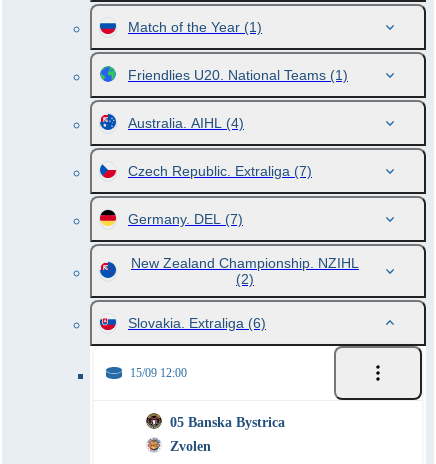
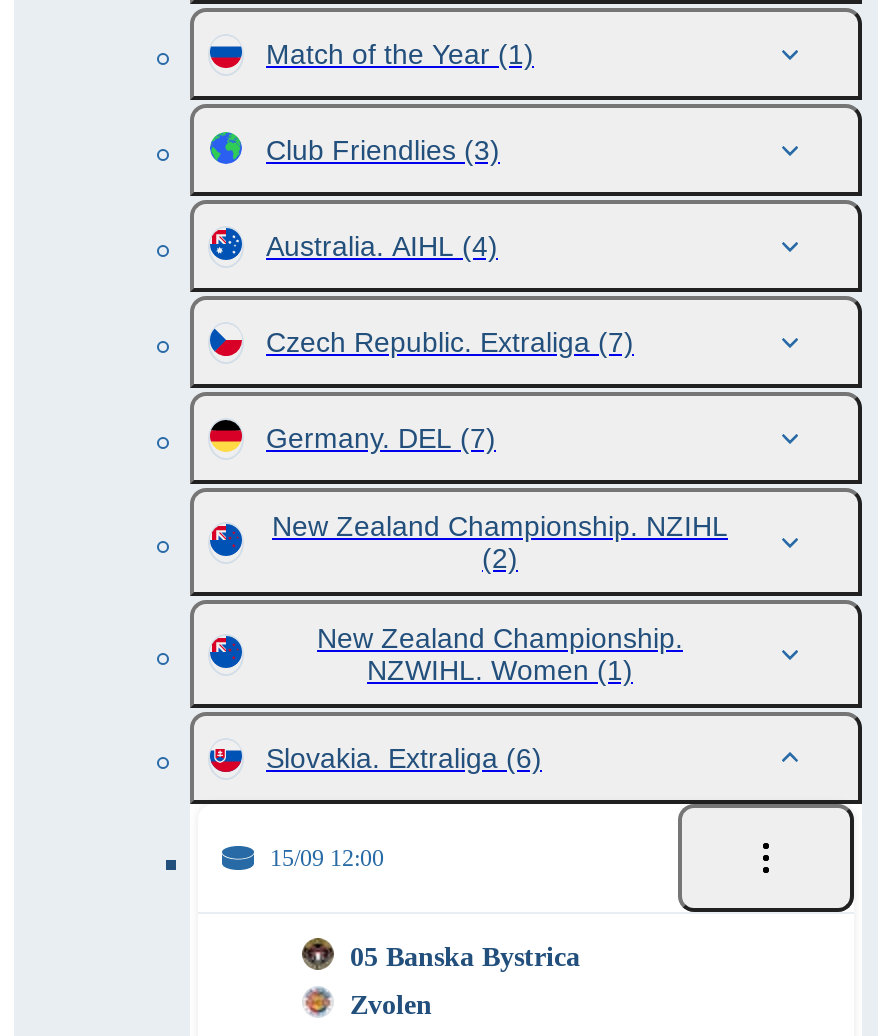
- Friendlies U20. National Teams (1)
+ Club Friendlies (3)

+ New Zealand Championship.
+ NZWIHL. Women (1)
